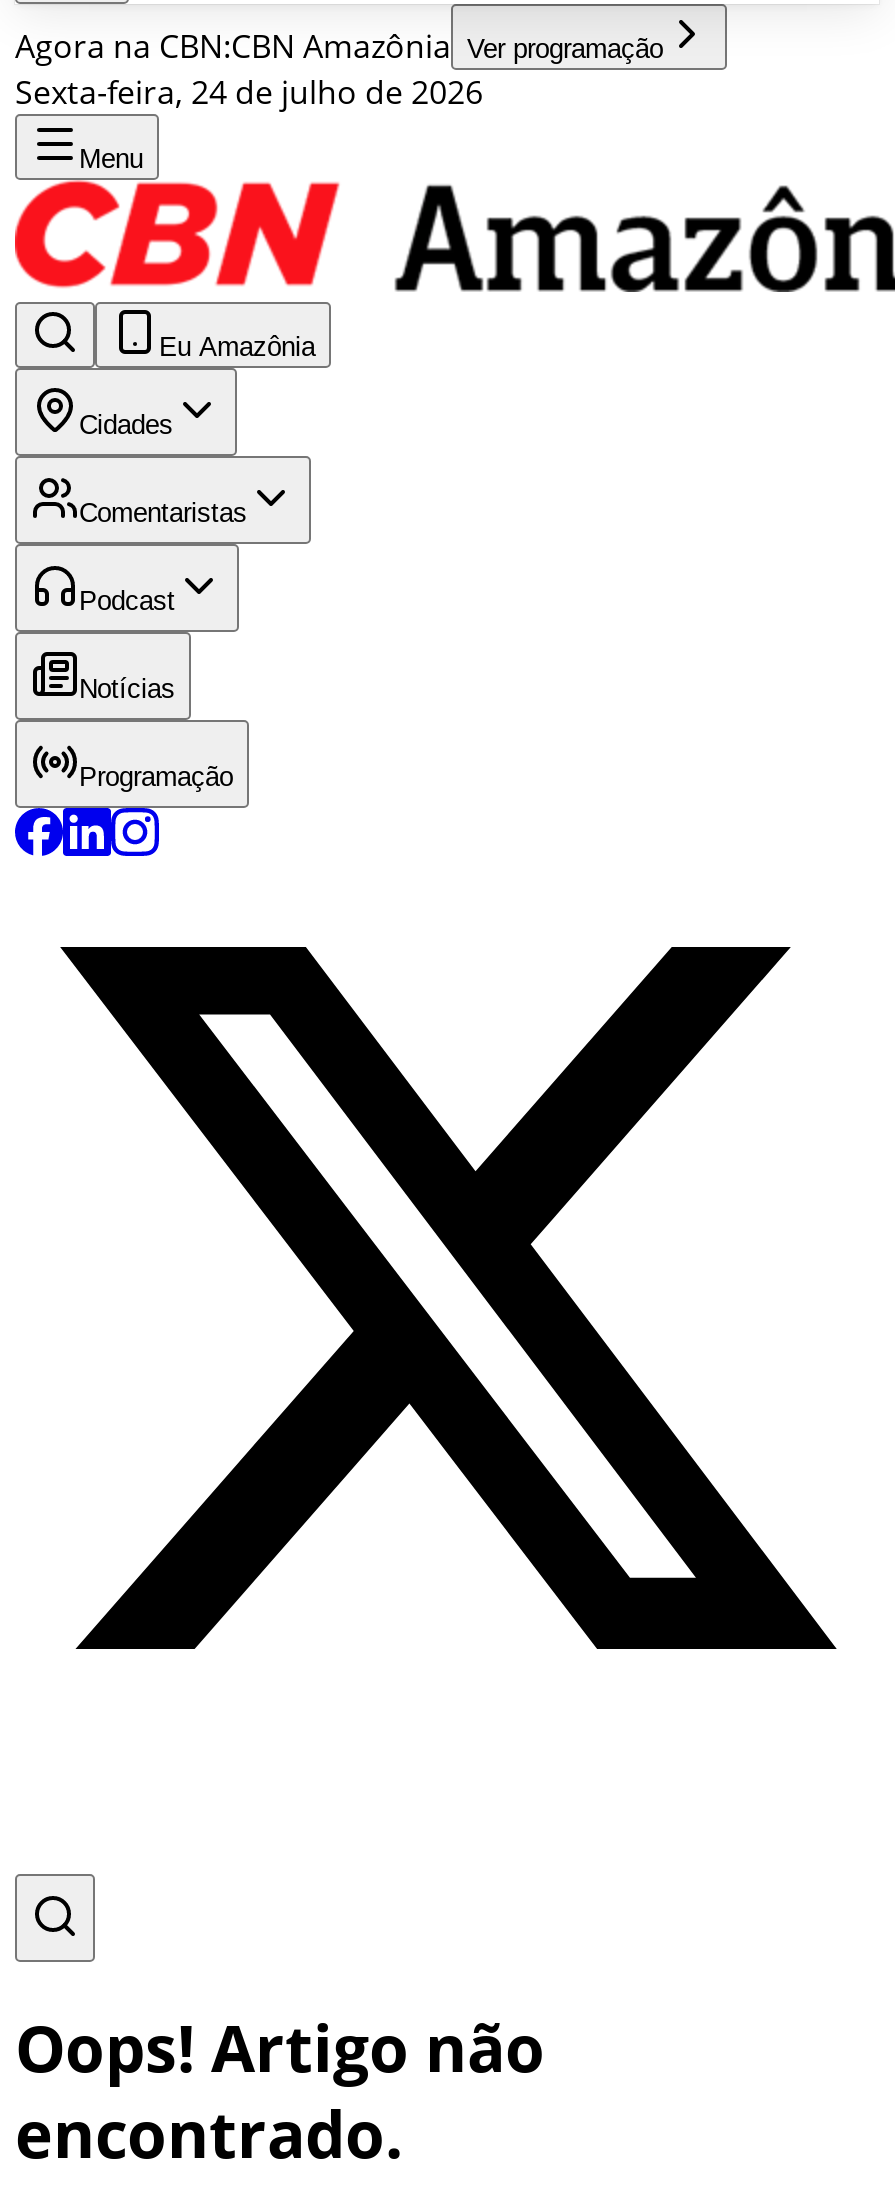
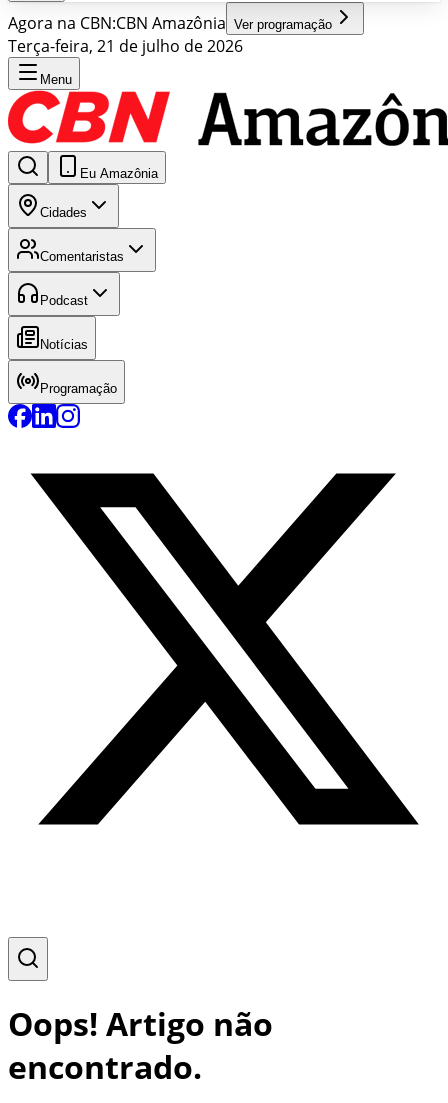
- Sexta-feira, 24 de julho de 2026
+ Terça-feira, 21 de julho de 2026
